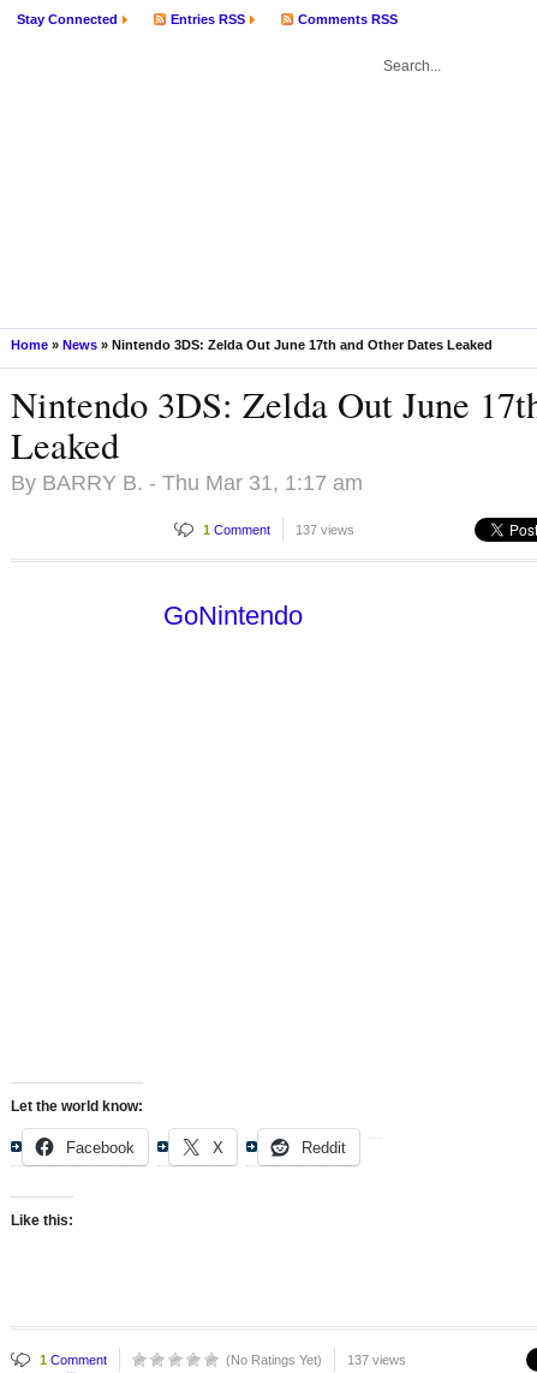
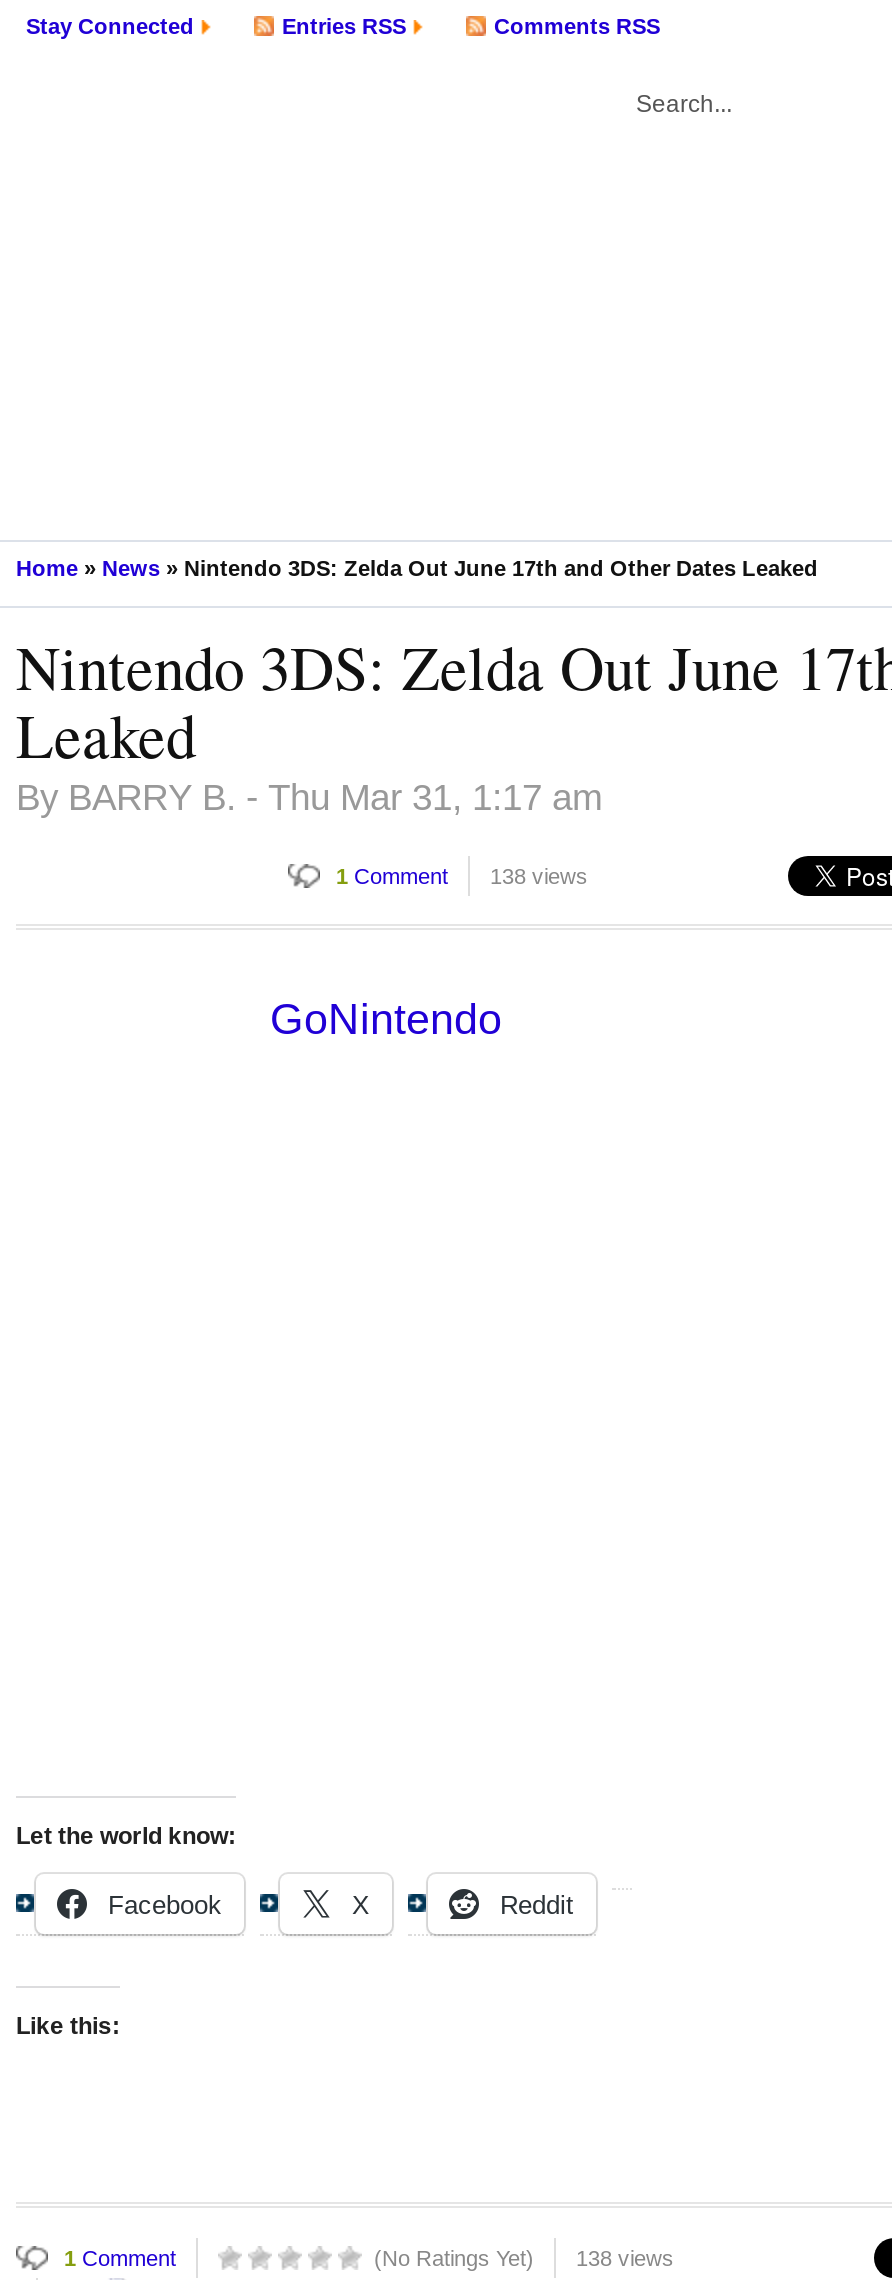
- 1 Comment 137 views
+ 1 Comment 138 views

- (No Ratings Yet) 137 views
+ (No Ratings Yet) 138 views
